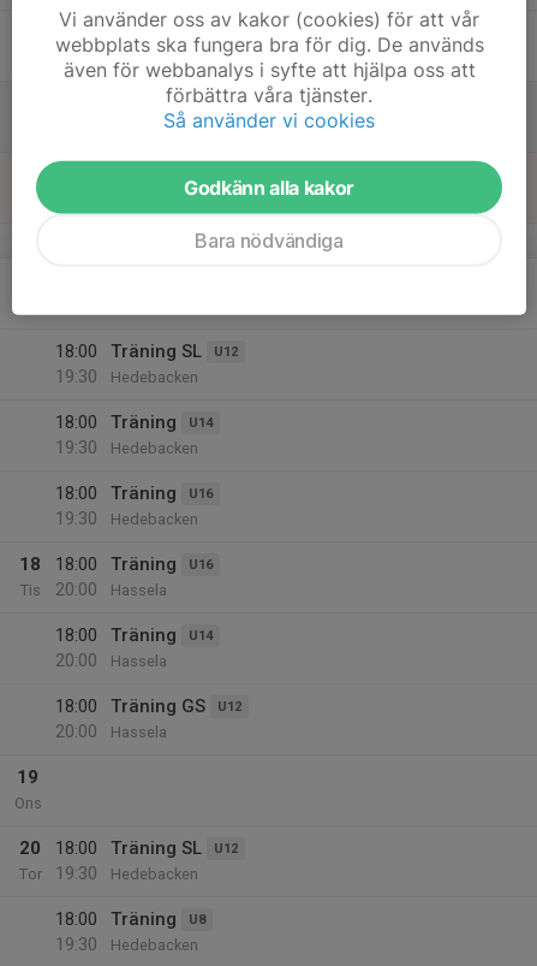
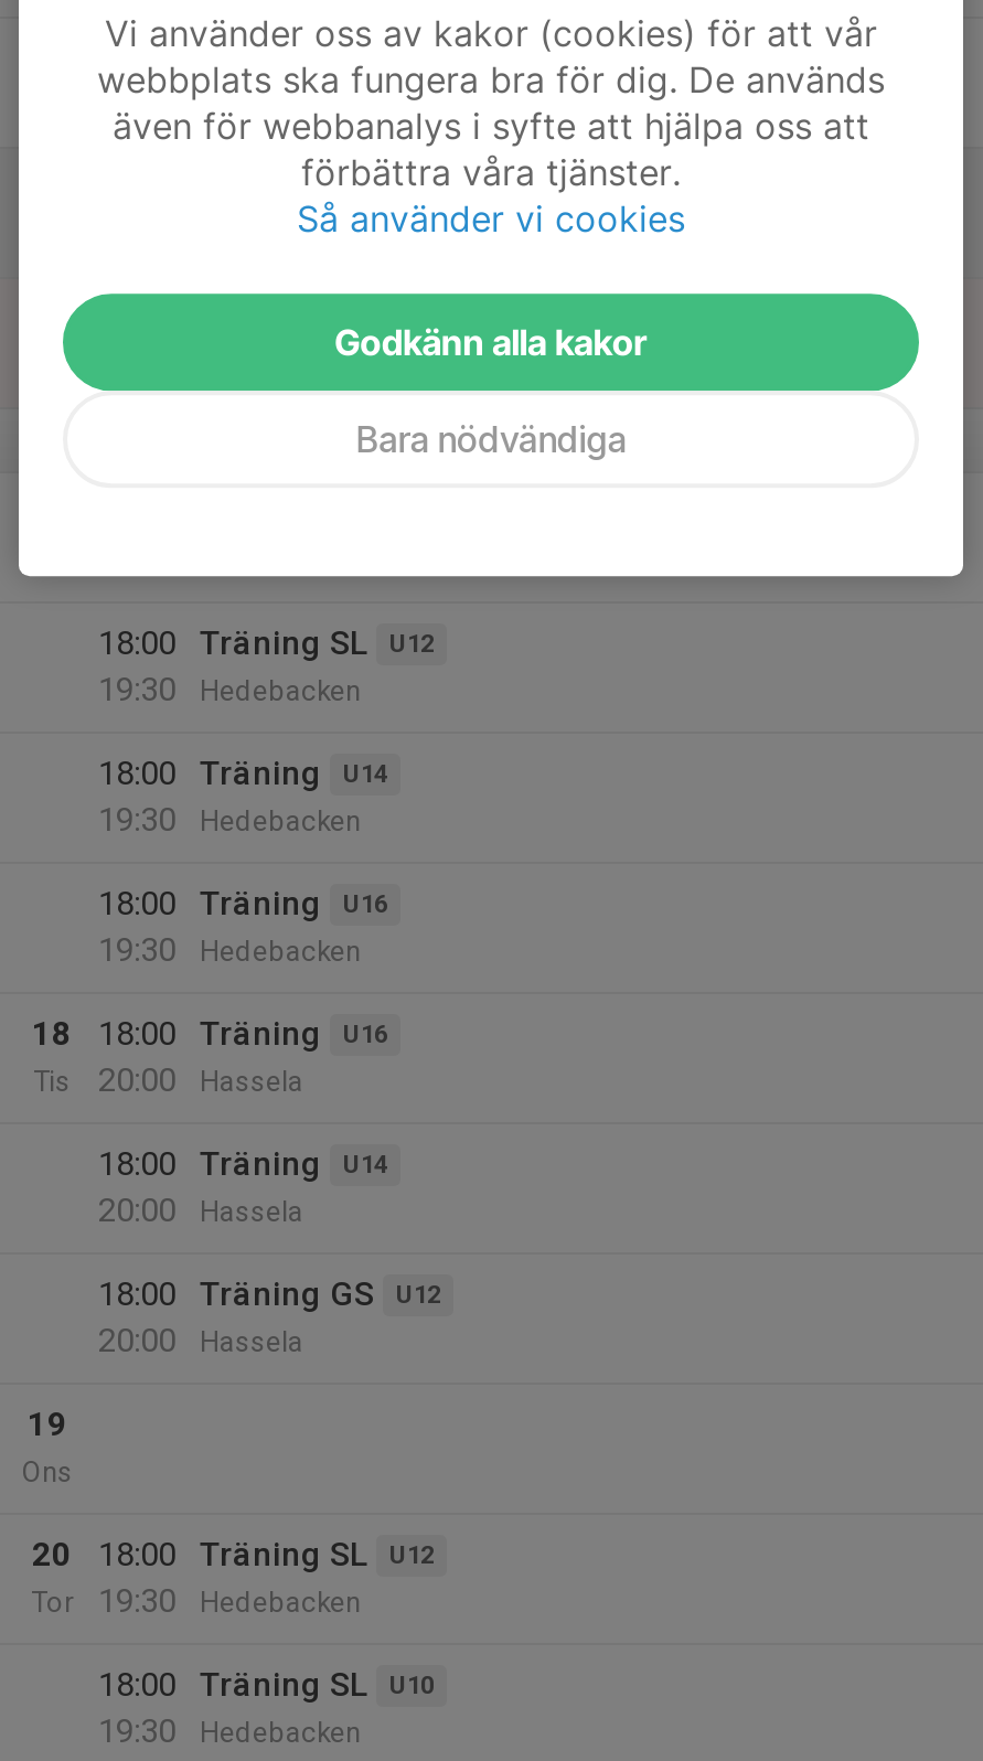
- Träning
- U8
+ Träning SL
+ U10
